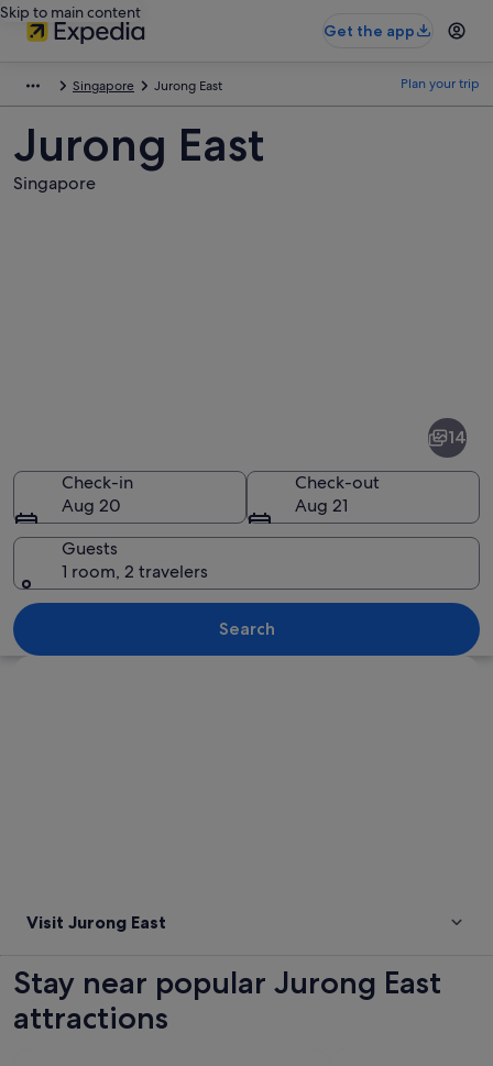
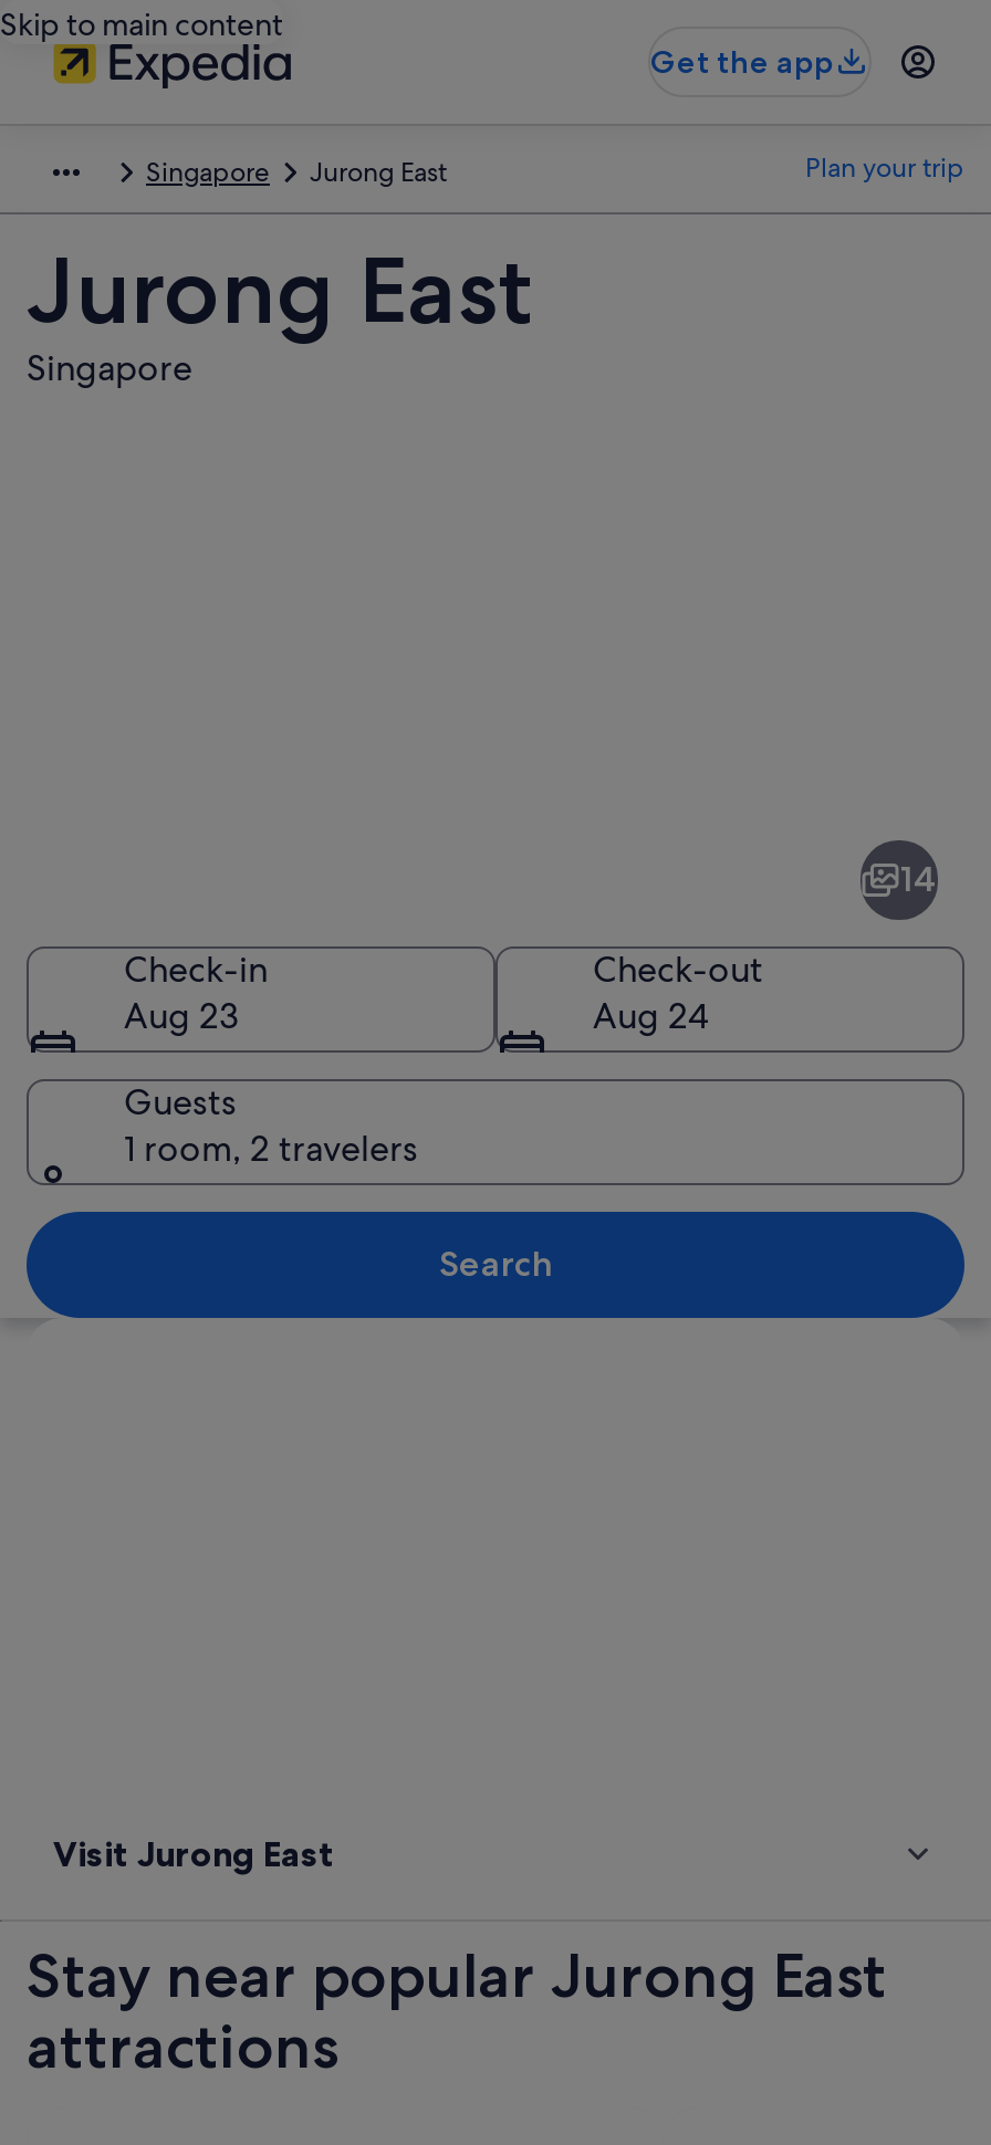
- Aug 20
+ Aug 23

- Aug 21
+ Aug 24
